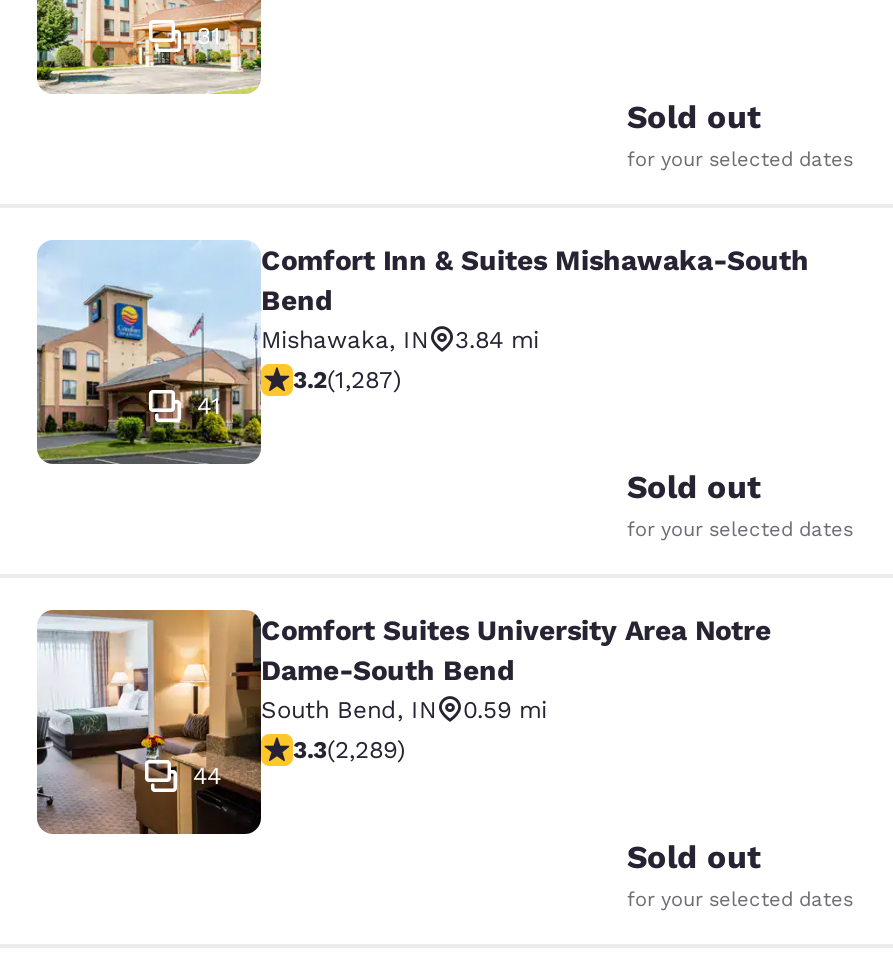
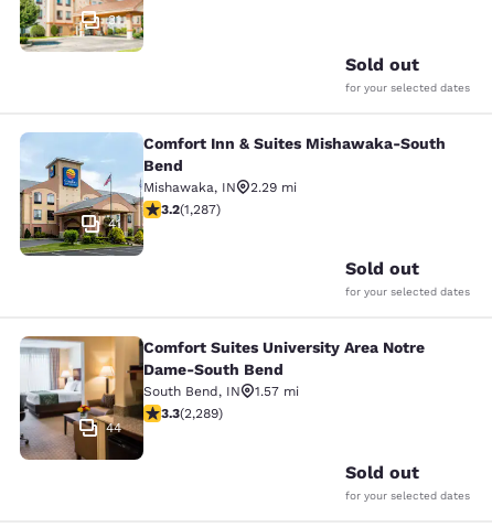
- Mishawaka, IN 3.84 mi
+ Mishawaka, IN 2.29 mi

- South Bend, IN 0.59 mi
+ South Bend, IN 1.57 mi
